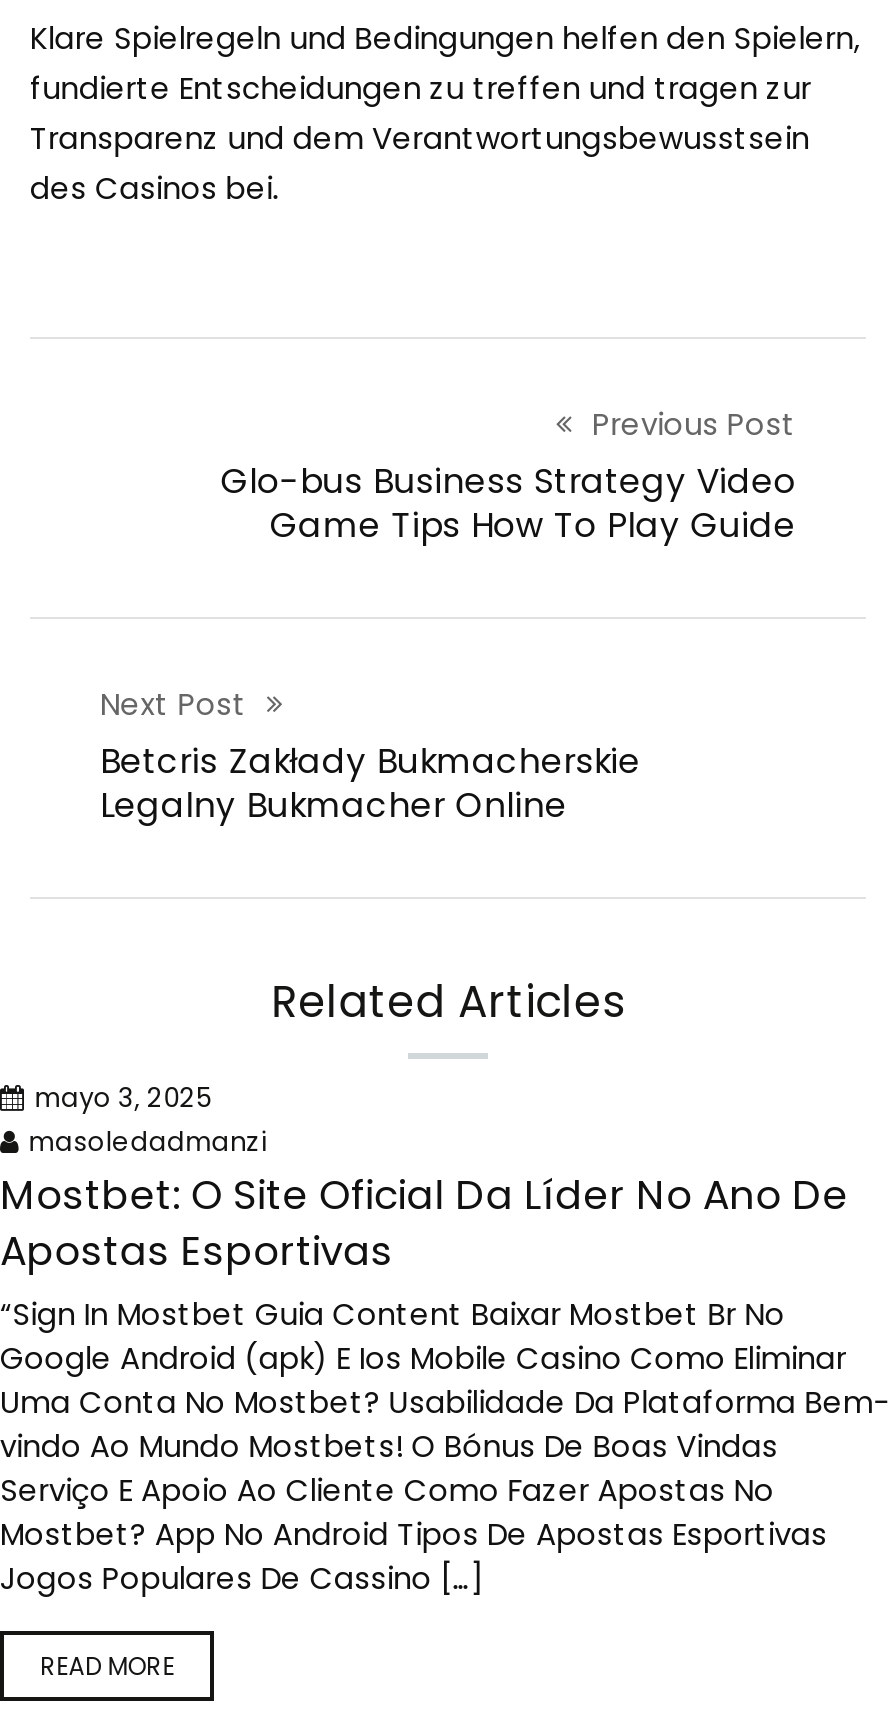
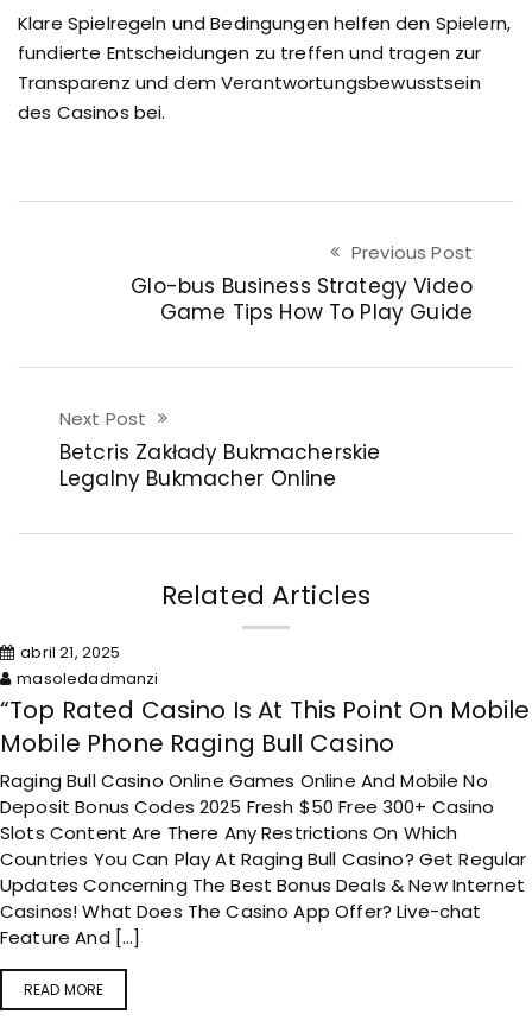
- mayo 3, 2025
+ abril 21, 2025

- Mostbet: O Site Oficial Da Líder No Ano De
- Apostas Esportivas
- “Sign In Mostbet Guia Content Baixar Mostbet Br No
- Google Android (apk) E Ios Mobile Casino Como Eliminar
- Uma Conta No Mostbet? Usabilidade Da Plataforma Bem-
- vindo Ao Mundo Mostbets! O Bónus De Boas Vindas
- Serviço E Apoio Ao Cliente Como Fazer Apostas No
- Mostbet? App No Android Tipos De Apostas Esportivas
- Jogos Populares De Cassino […]
+ “Top Rated Casino Is At This Point On Mobile
+ Mobile Phone Raging Bull Casino
+ Raging Bull Casino Online Games Online And Mobile No
+ Deposit Bonus Codes 2025 Fresh $50 Free 300+ Casino
+ Slots Content Are There Any Restrictions On Which
+ Countries You Can Play At Raging Bull Casino? Get Regular
+ Updates Concerning The Best Bonus Deals & New Internet
+ Casinos! What Does The Casino App Offer? Live-chat
+ Feature And […]
